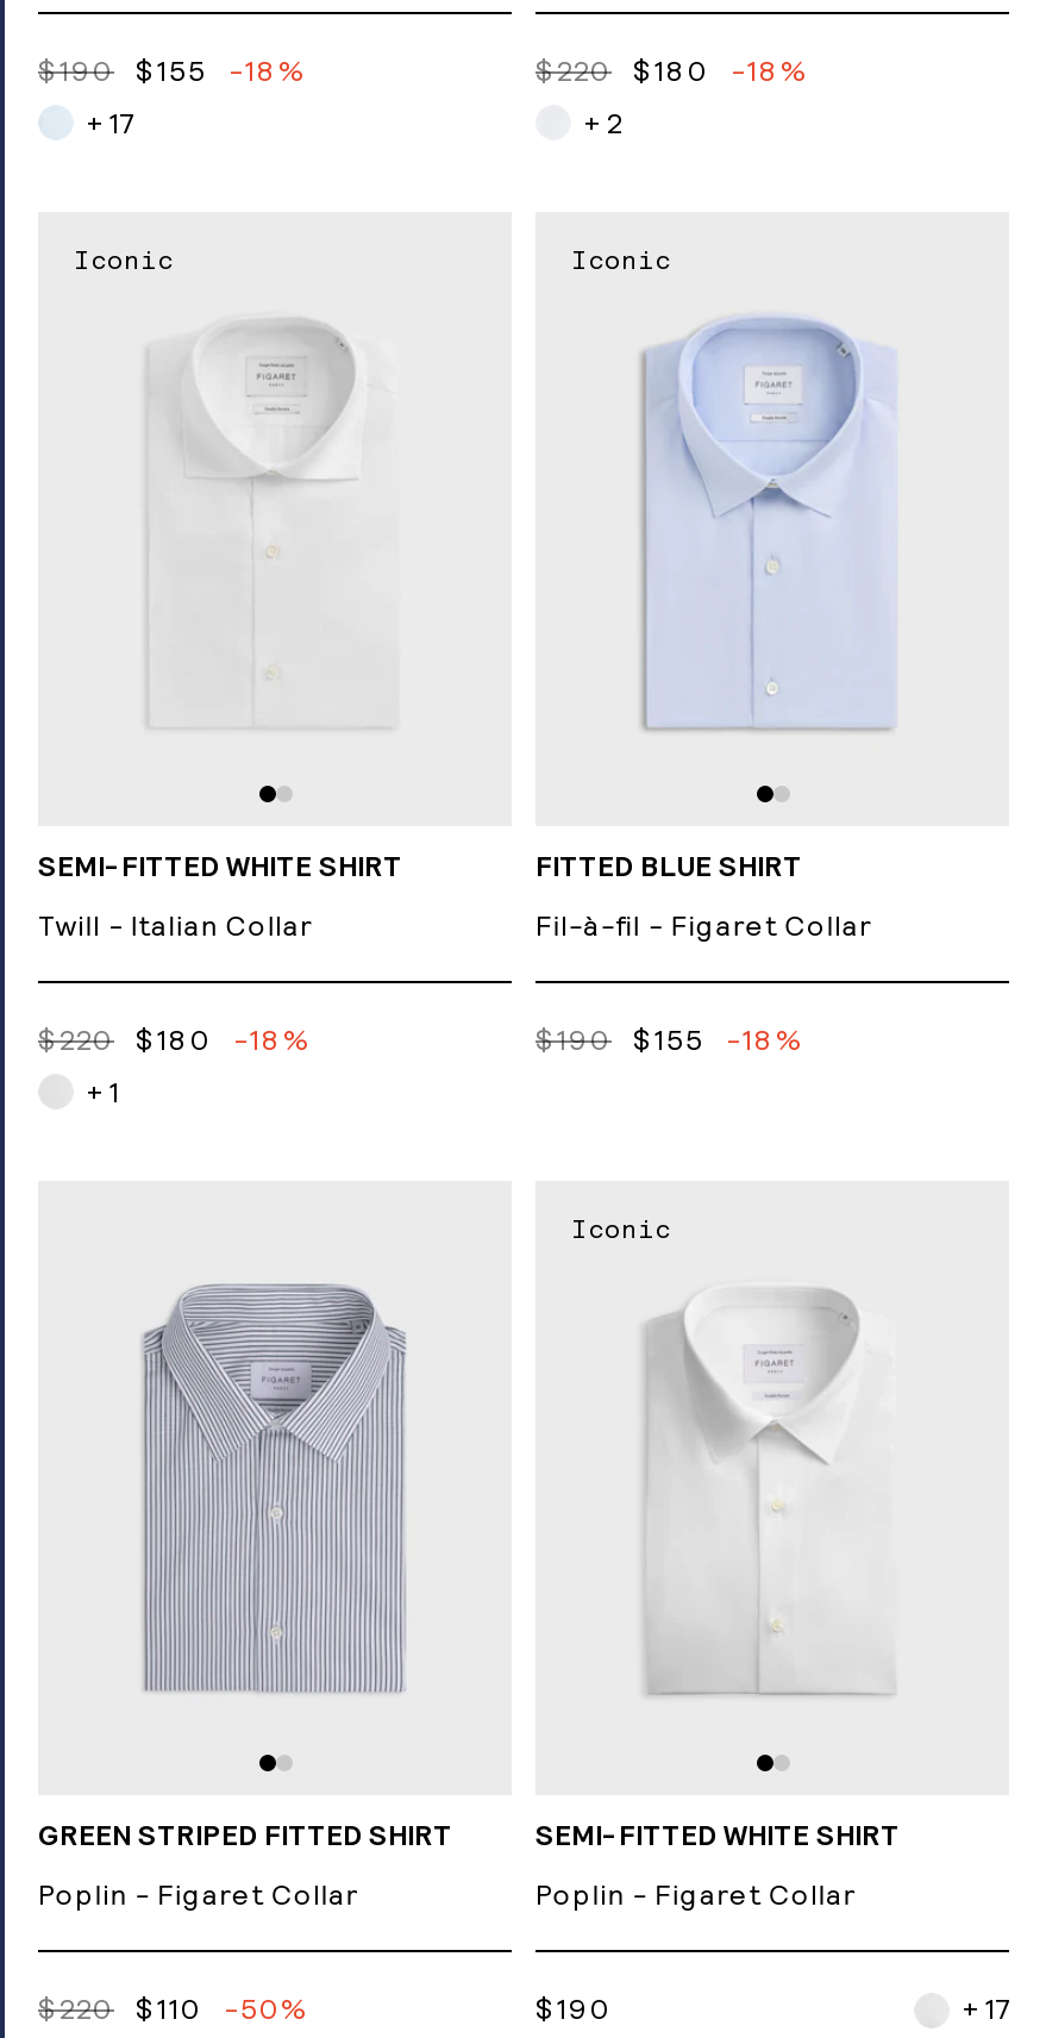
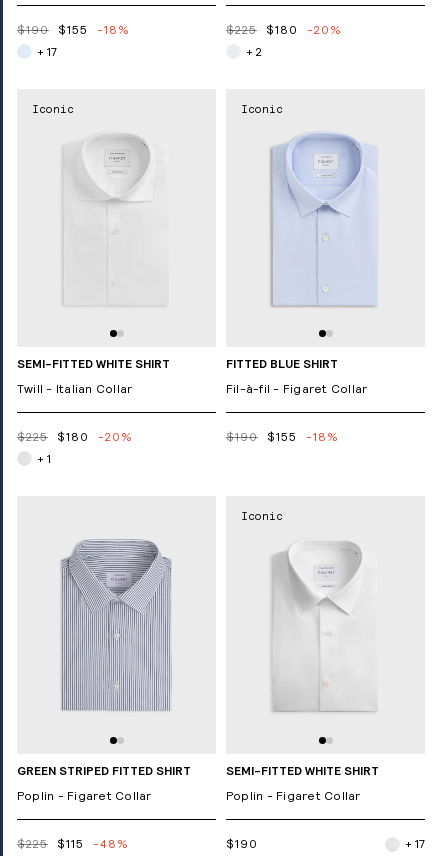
- $220 $180 -18%
+ $225 $180 -20%

- $220 $180 -18%
+ $225 $180 -20%

- $220 $110 -50%
+ $225 $115 -48%
